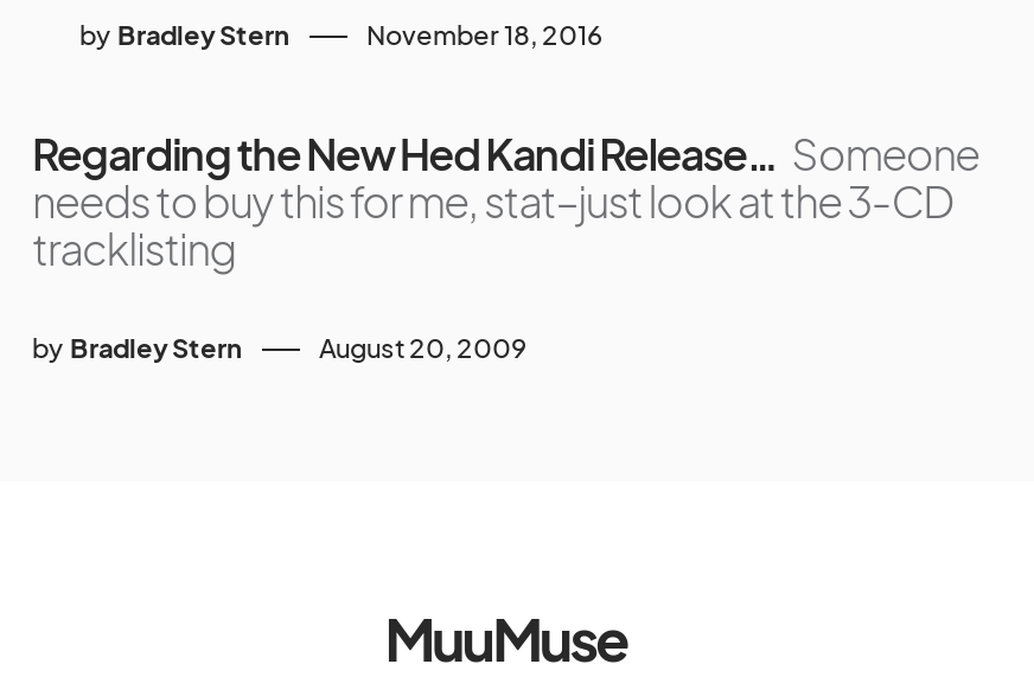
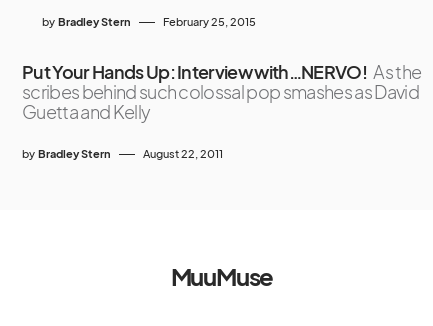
- November 18, 2016
+ February 25, 2015

- Regarding the New Hed Kandi Release… Someone
- needs to buy this for me, stat–just look at the 3-CD
- tracklisting
+ Put Your Hands Up: Interview with…NERVO! As the
+ scribes behind such colossal pop smashes as David
+ Guetta and Kelly

- August 20, 2009
+ August 22, 2011
